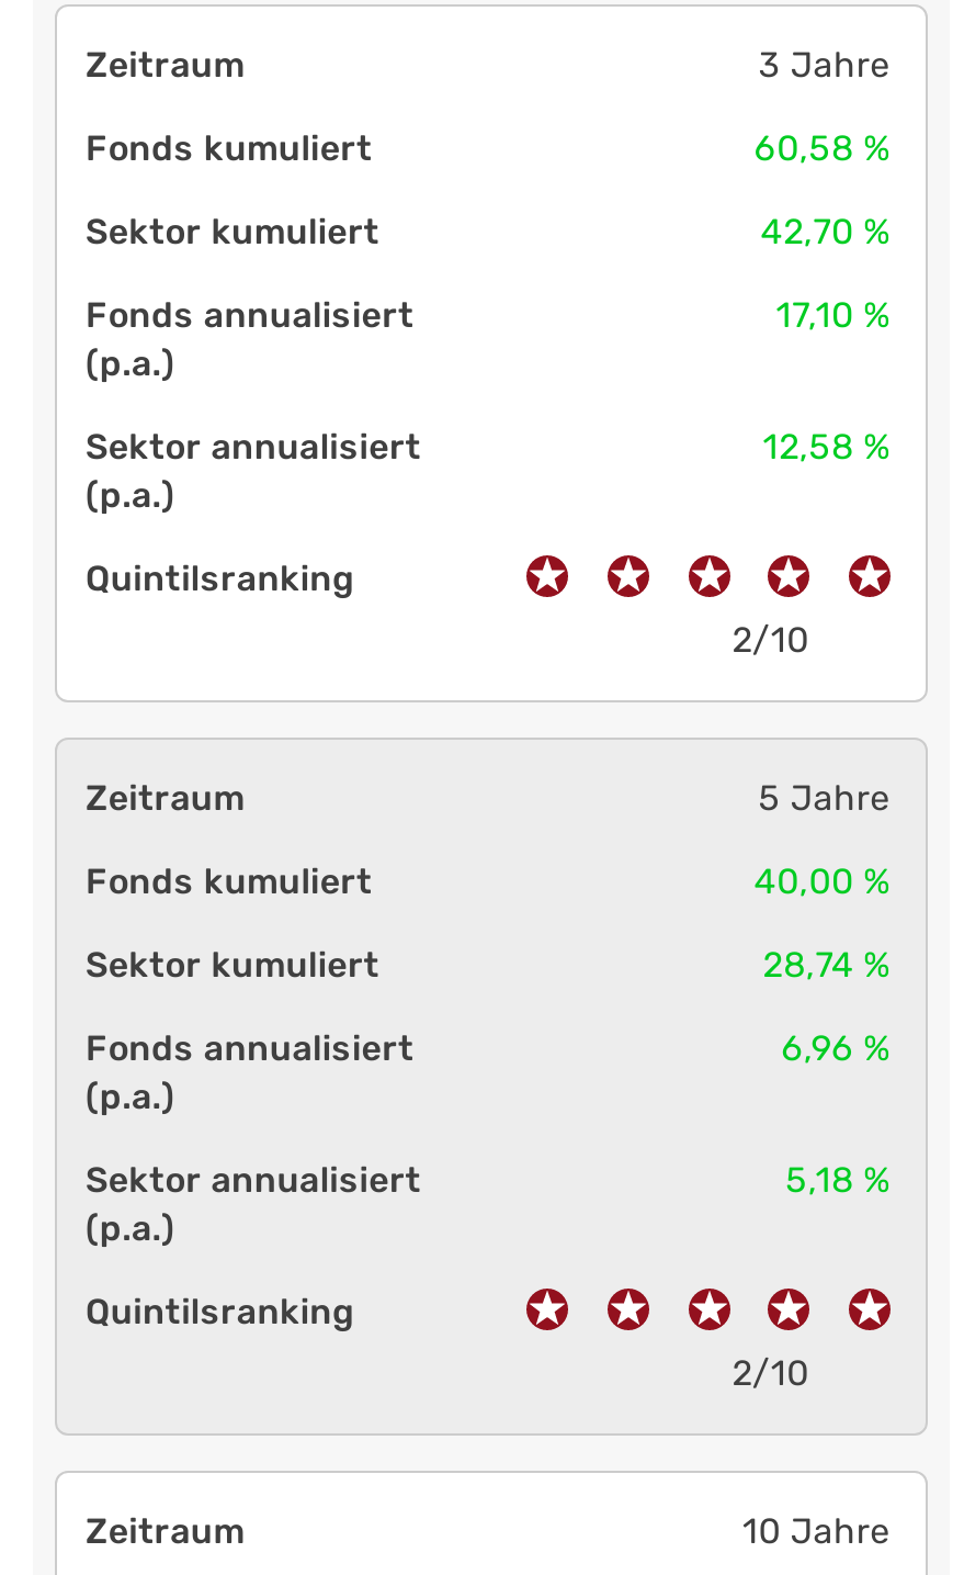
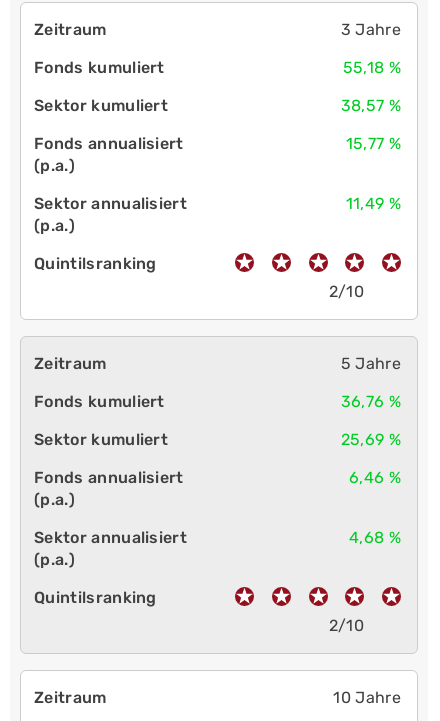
- 60,58 %
+ 55,18 %

- 42,70 %
+ 38,57 %

- 17,10 %
+ 15,77 %

- 12,58 %
+ 11,49 %

- 40,00 %
+ 36,76 %

- 28,74 %
+ 25,69 %

- 6,96 %
+ 6,46 %

- 5,18 %
+ 4,68 %
